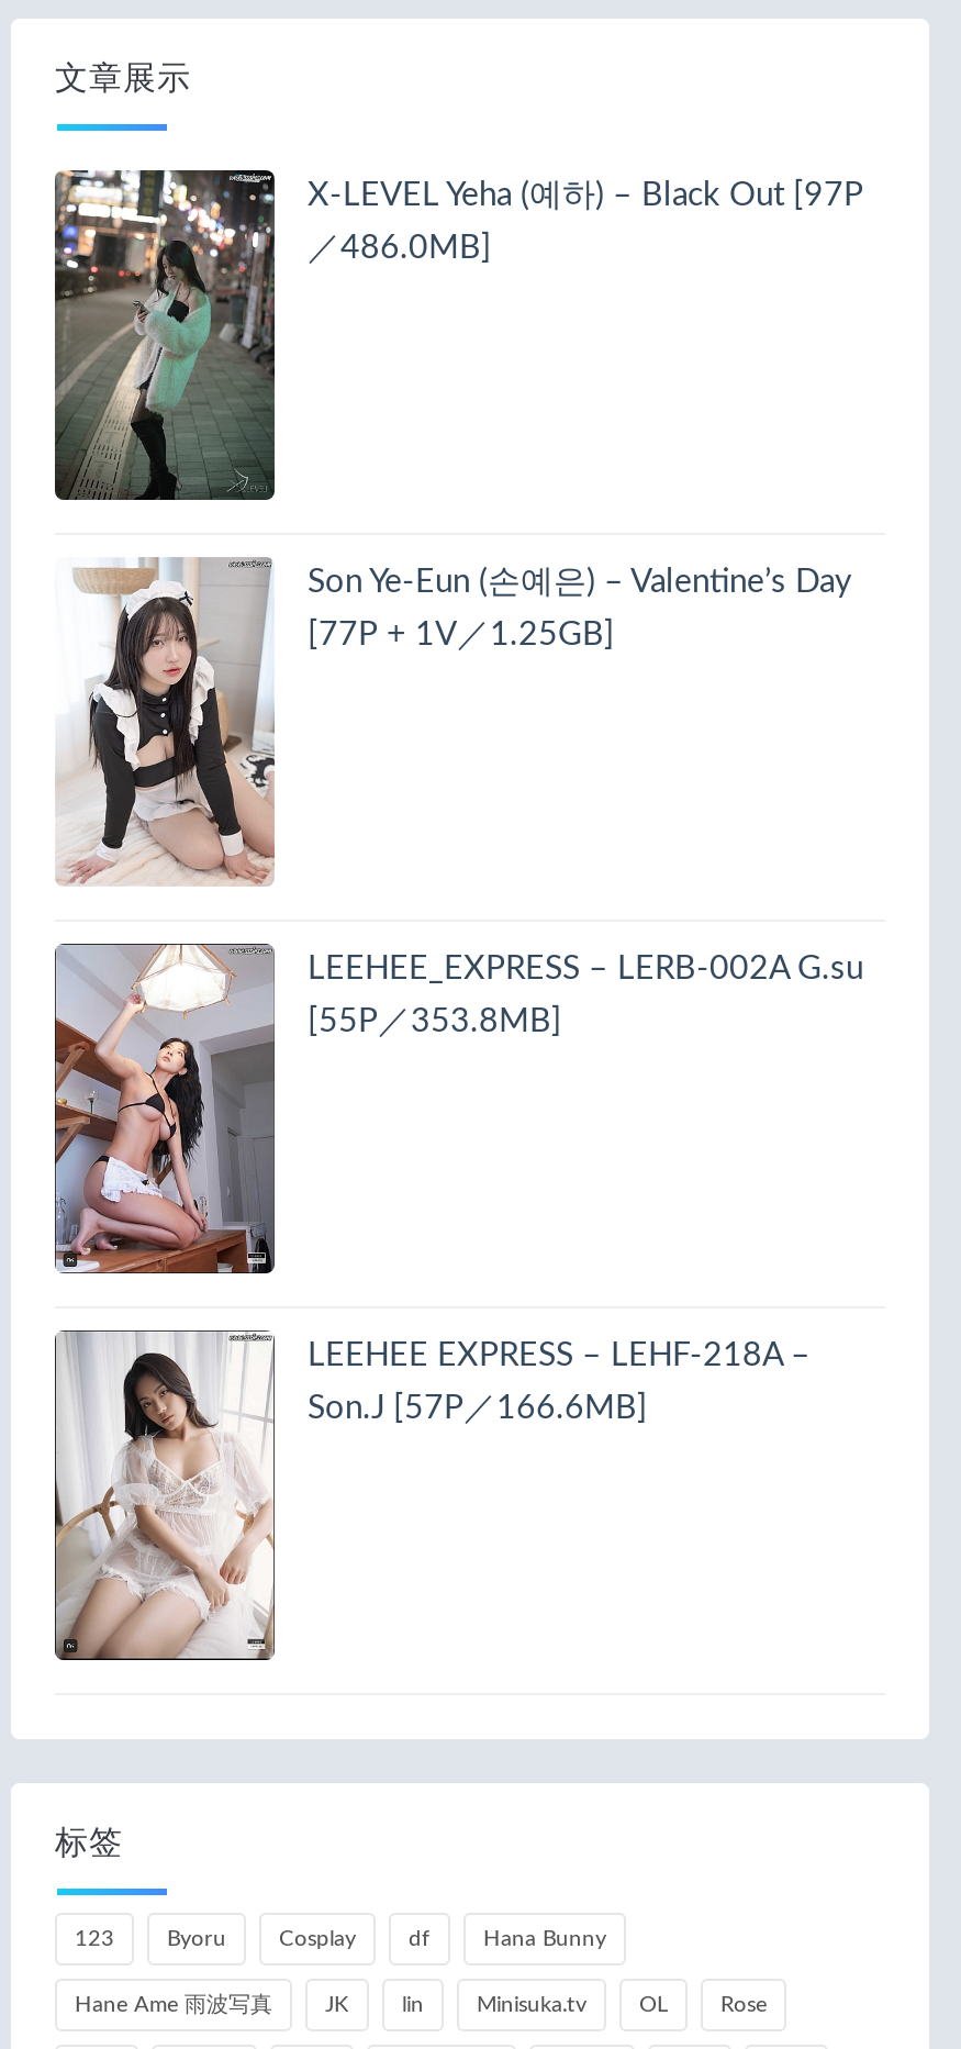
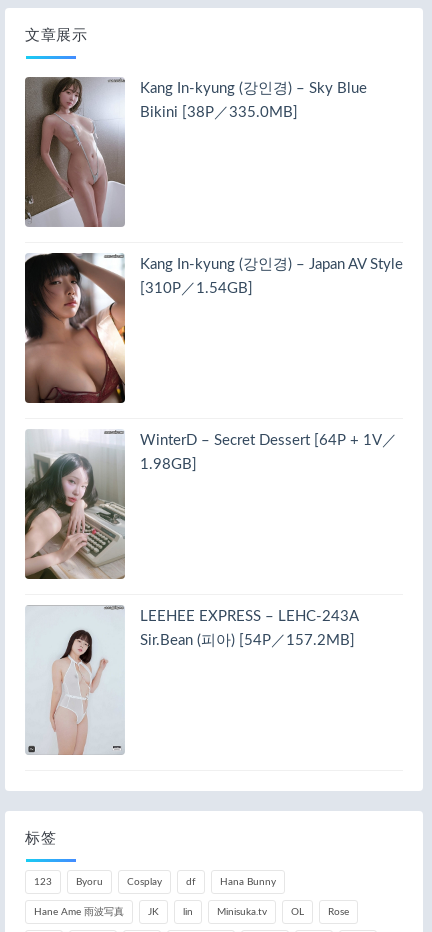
- [image]
- X-LEVEL Yeha (예하) – Black Out [97P
+ [image]
+ Kang In-kyung (강인경) – Sky Blue

- ／486.0MB]
+ Bikini [38P／335.0MB]

- [image]
- Son Ye-Eun (손예은) – Valentine’s Day
+ [image]
+ Kang In-kyung (강인경) – Japan AV Style

- [77P + 1V／1.25GB]
+ [310P／1.54GB]

- [image]
- LEEHEE_EXPRESS – LERB-002A G.su
+ [image]
+ WinterD – Secret Dessert [64P + 1V／

- [55P／353.8MB]
+ 1.98GB]

- [image]
- LEEHEE EXPRESS – LEHF-218A –
+ [image]
+ LEEHEE EXPRESS – LEHC-243A

- Son.J [57P／166.6MB]
+ Sir.Bean (피아) [54P／157.2MB]
